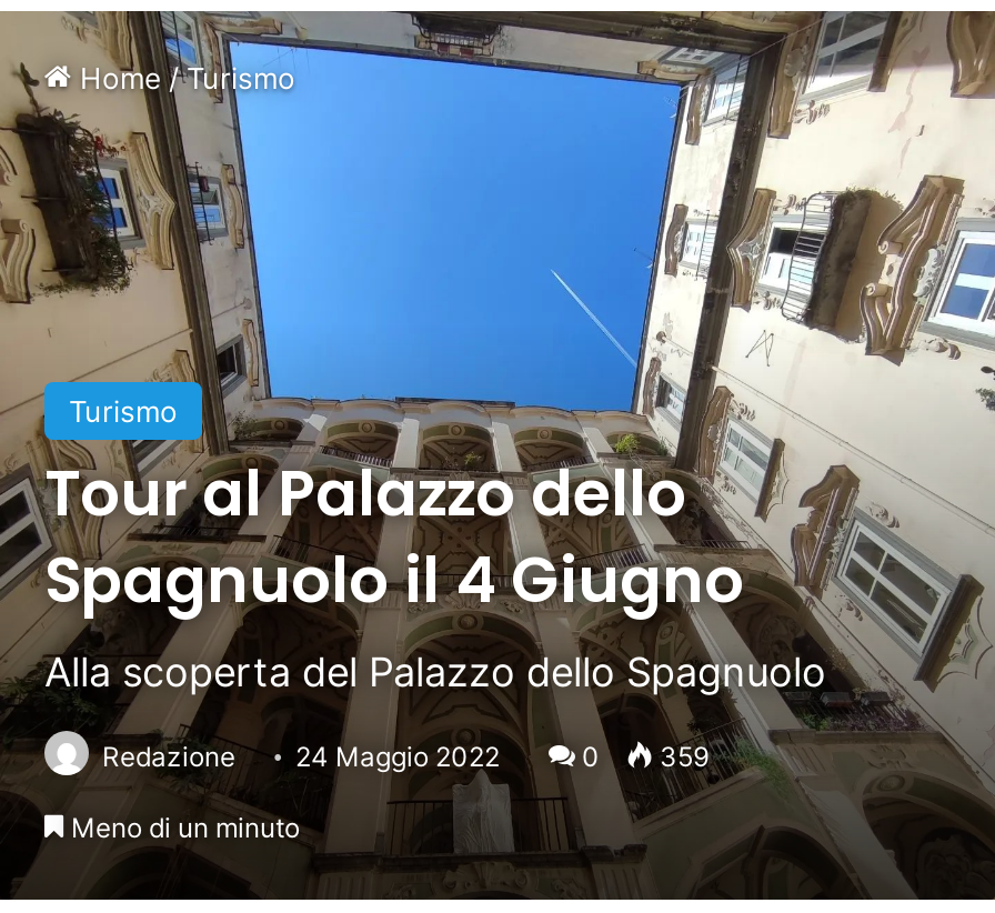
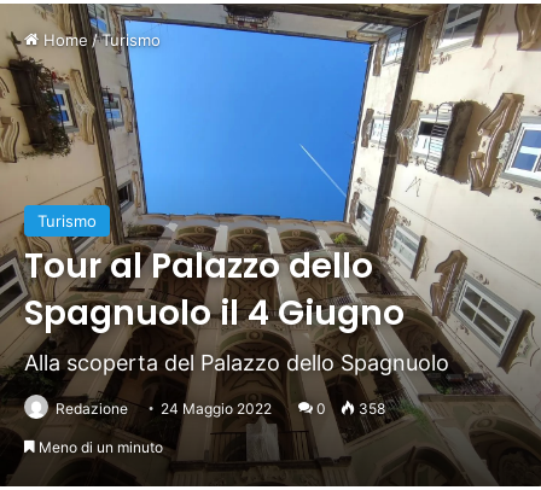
- 0 359
+ 0 358
